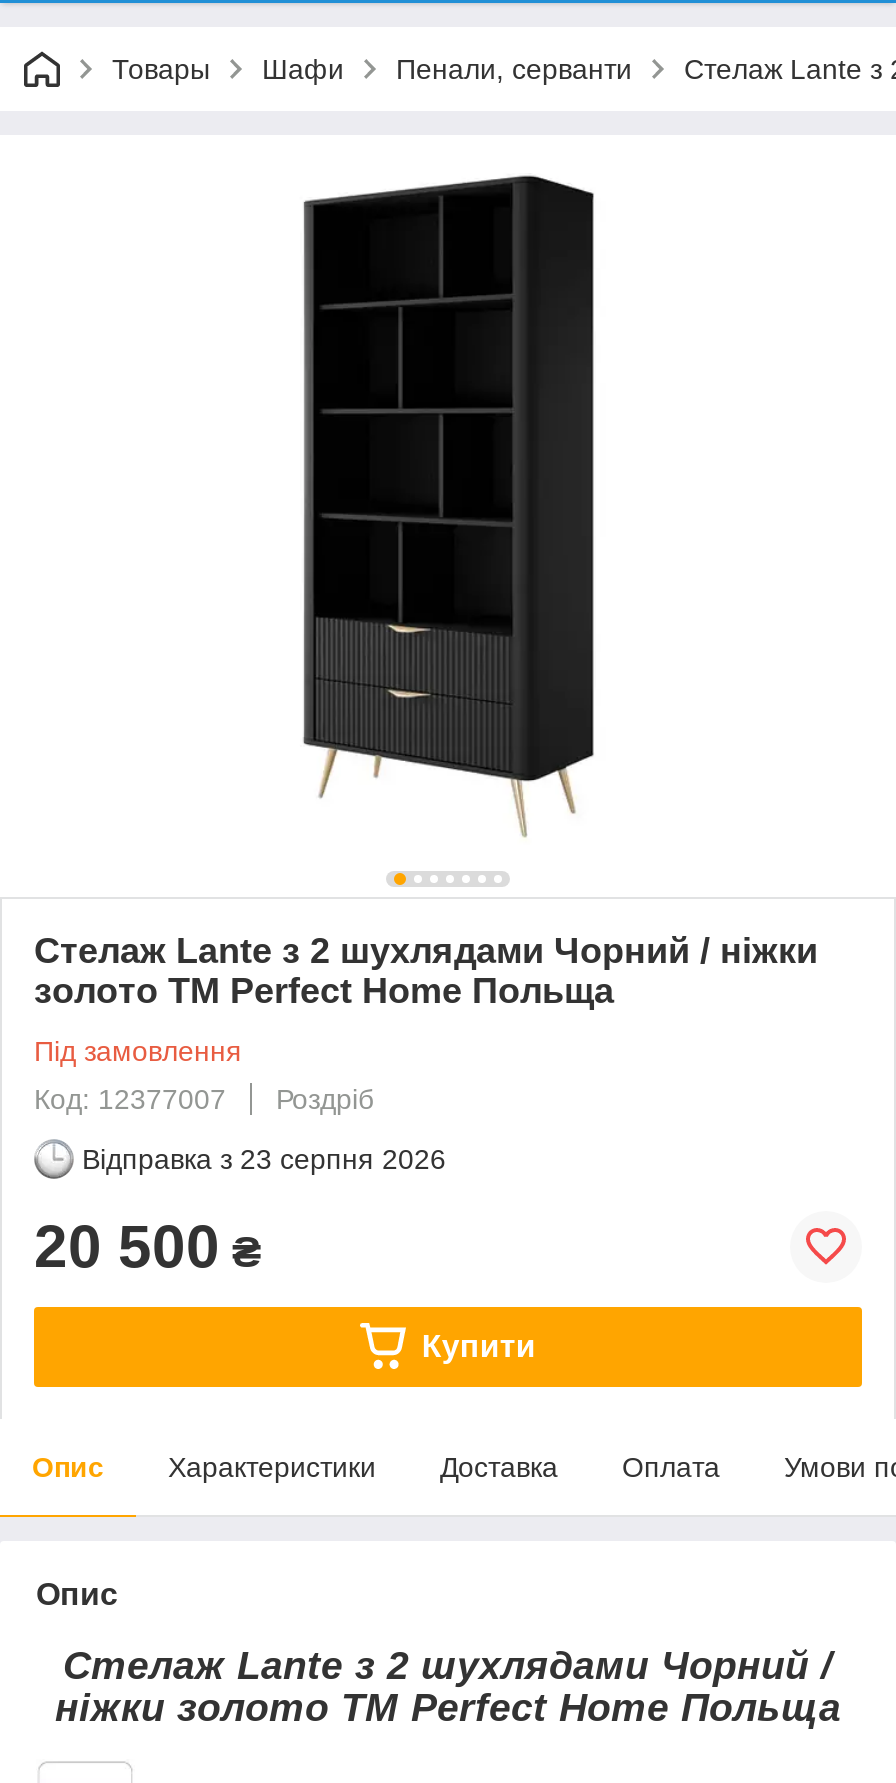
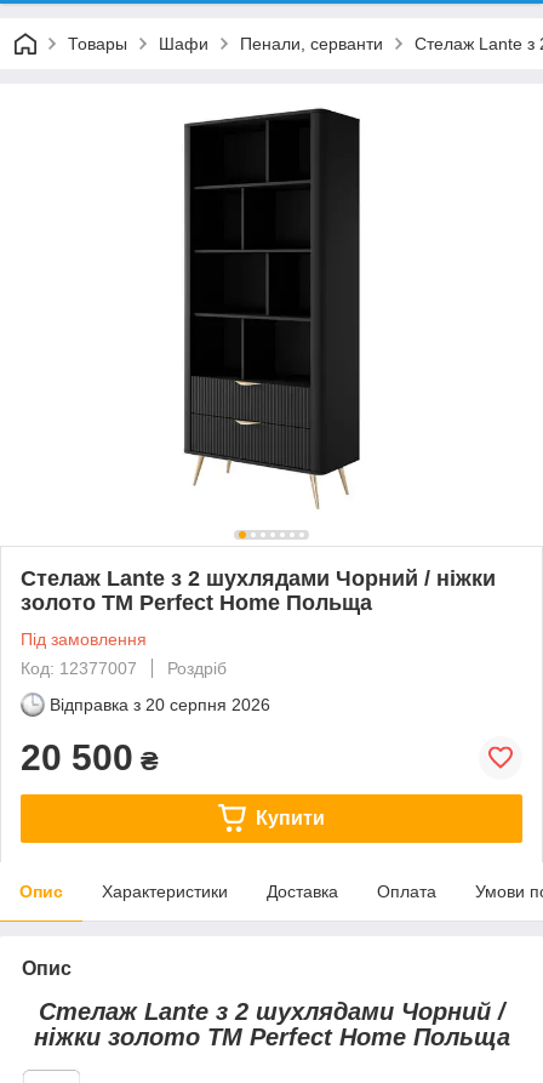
- Відправка з 23 серпня 2026
+ Відправка з 20 серпня 2026
